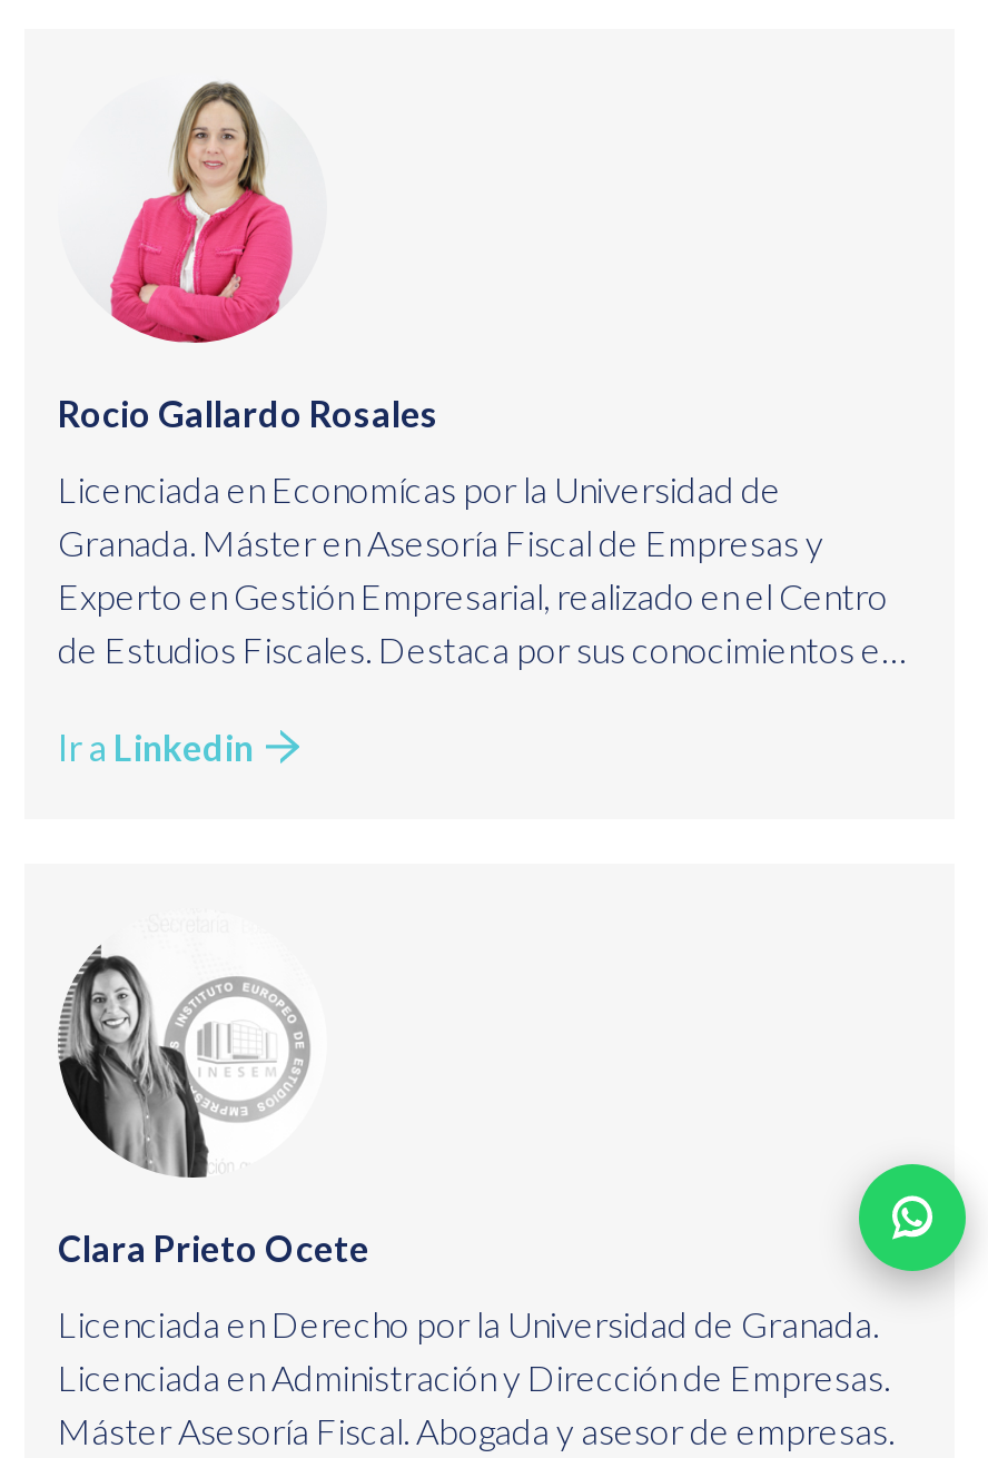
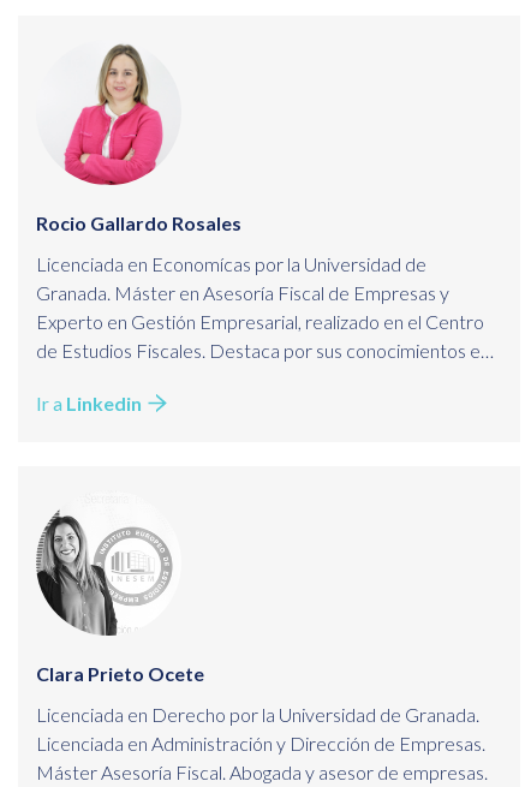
- [image]
